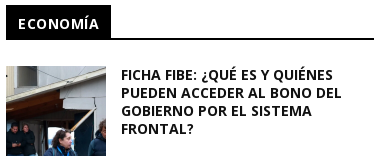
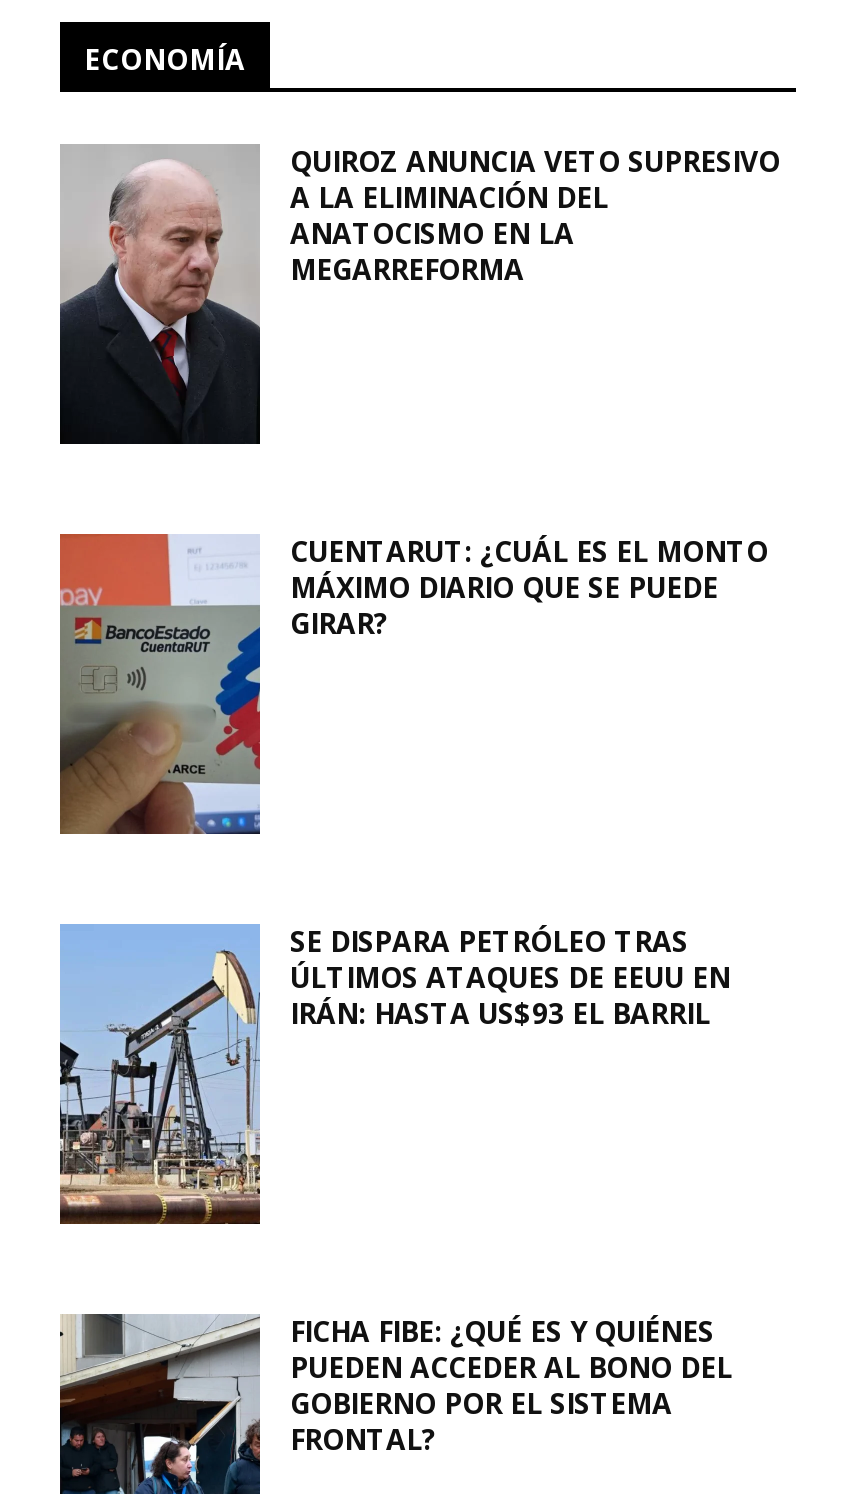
+ [image]
+ CUENTARUT: ¿CUÁL ES EL MONTO
+ MÁXIMO DIARIO QUE SE PUEDE
+ GIRAR?

+ [image]
+ SE DISPARA PETRÓLEO TRAS
+ ÚLTIMOS ATAQUES DE EEUU EN
+ IRÁN: HASTA US$93 EL BARRIL

+ [image]
+ QUIROZ ANUNCIA VETO SUPRESIVO
+ A LA ELIMINACIÓN DEL
+ ANATOCISMO EN LA
+ MEGARREFORMA
